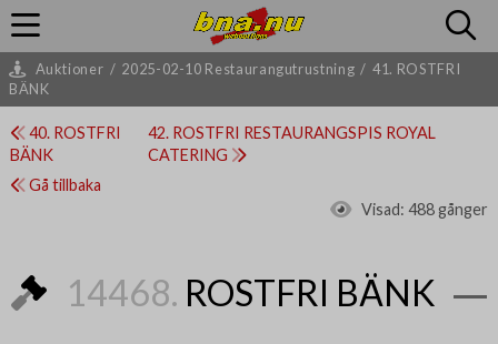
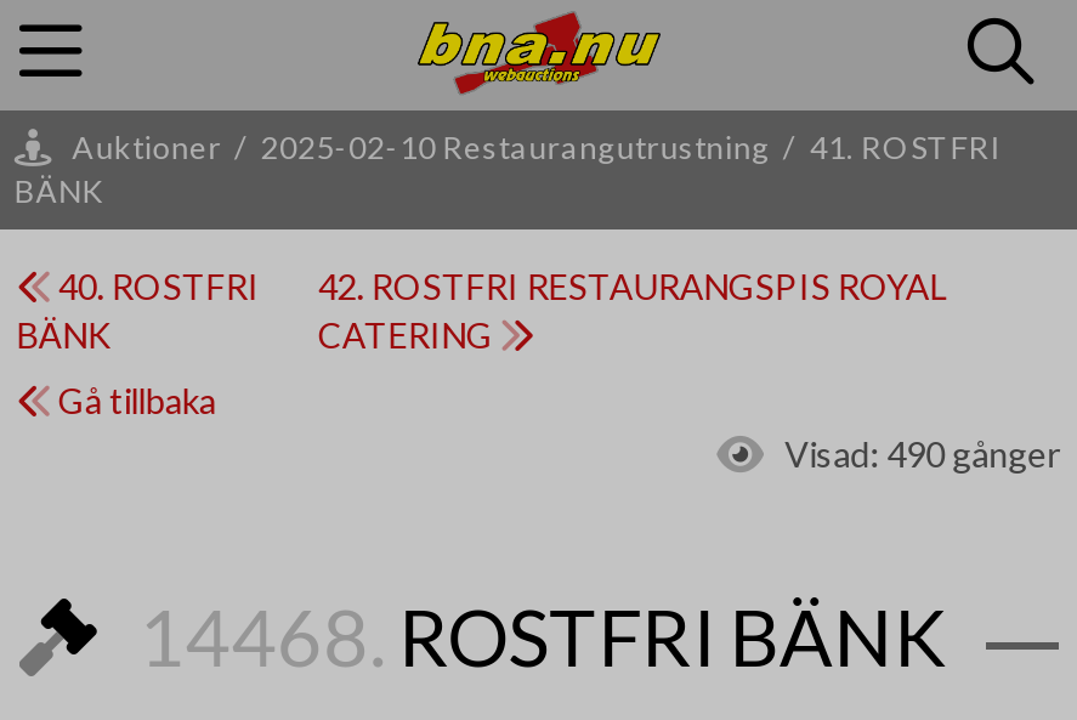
- Visad: 488 gånger
+ Visad: 490 gånger
